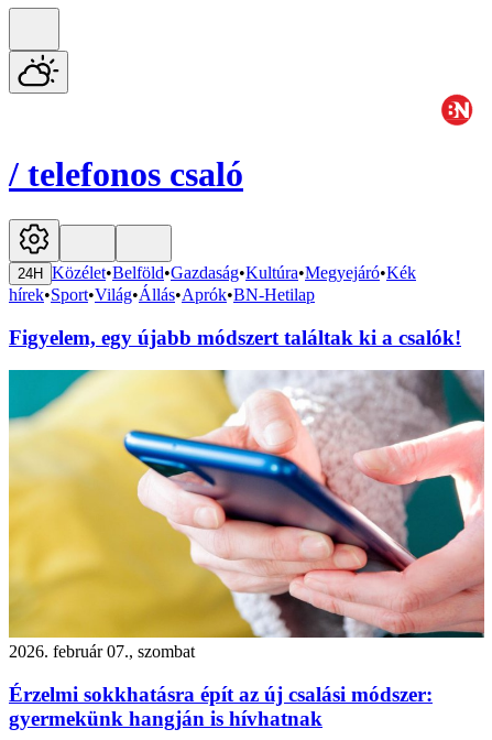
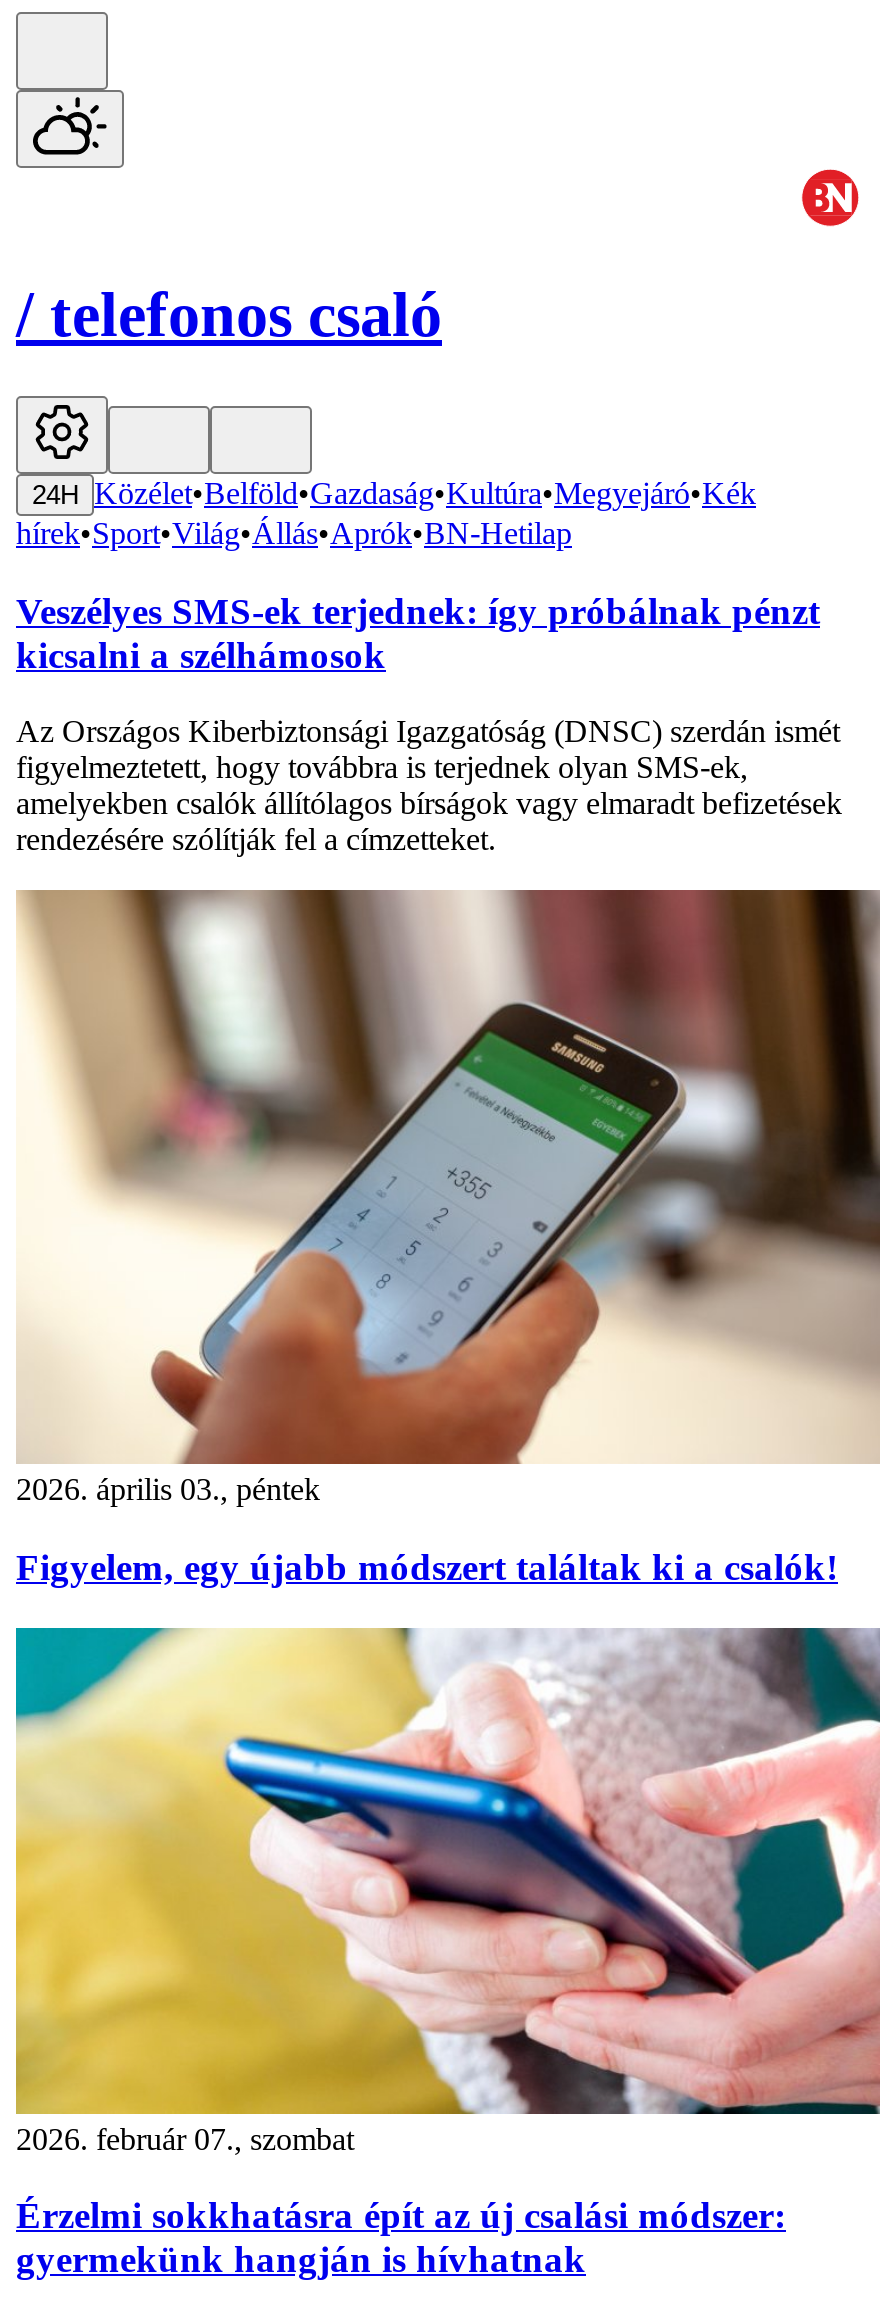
+ Veszélyes SMS-ek terjednek: így próbálnak pénzt
+ kicsalni a szélhámosok
+ Az Országos Kiberbiztonsági Igazgatóság (DNSC) szerdán ismét
+ figyelmeztetett, hogy továbbra is terjednek olyan SMS-ek,
+ amelyekben csalók állítólagos bírságok vagy elmaradt befizetések
+ rendezésére szólítják fel a címzetteket.

+ [image]
+ 2026. április 03., péntek
